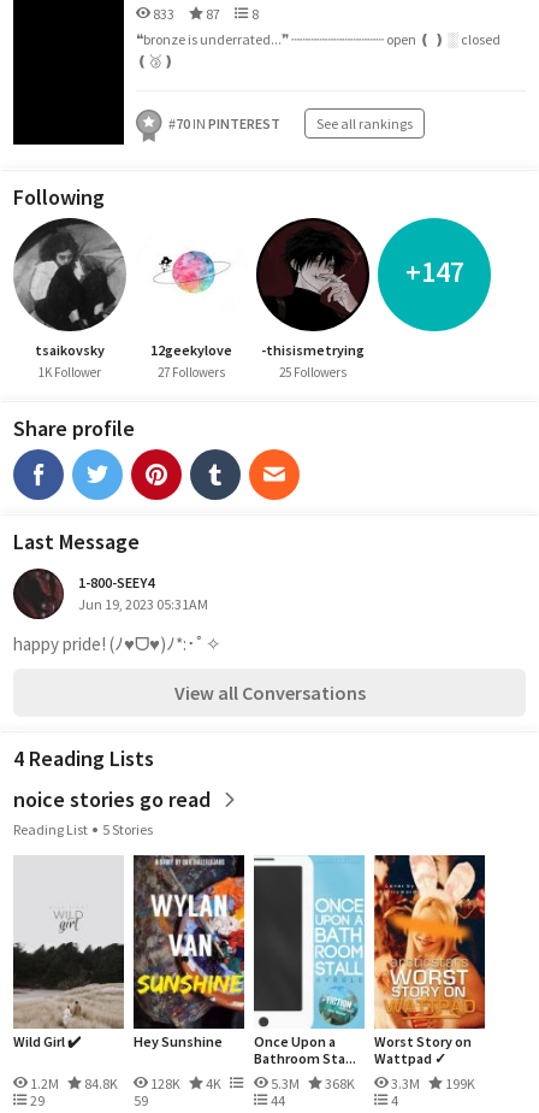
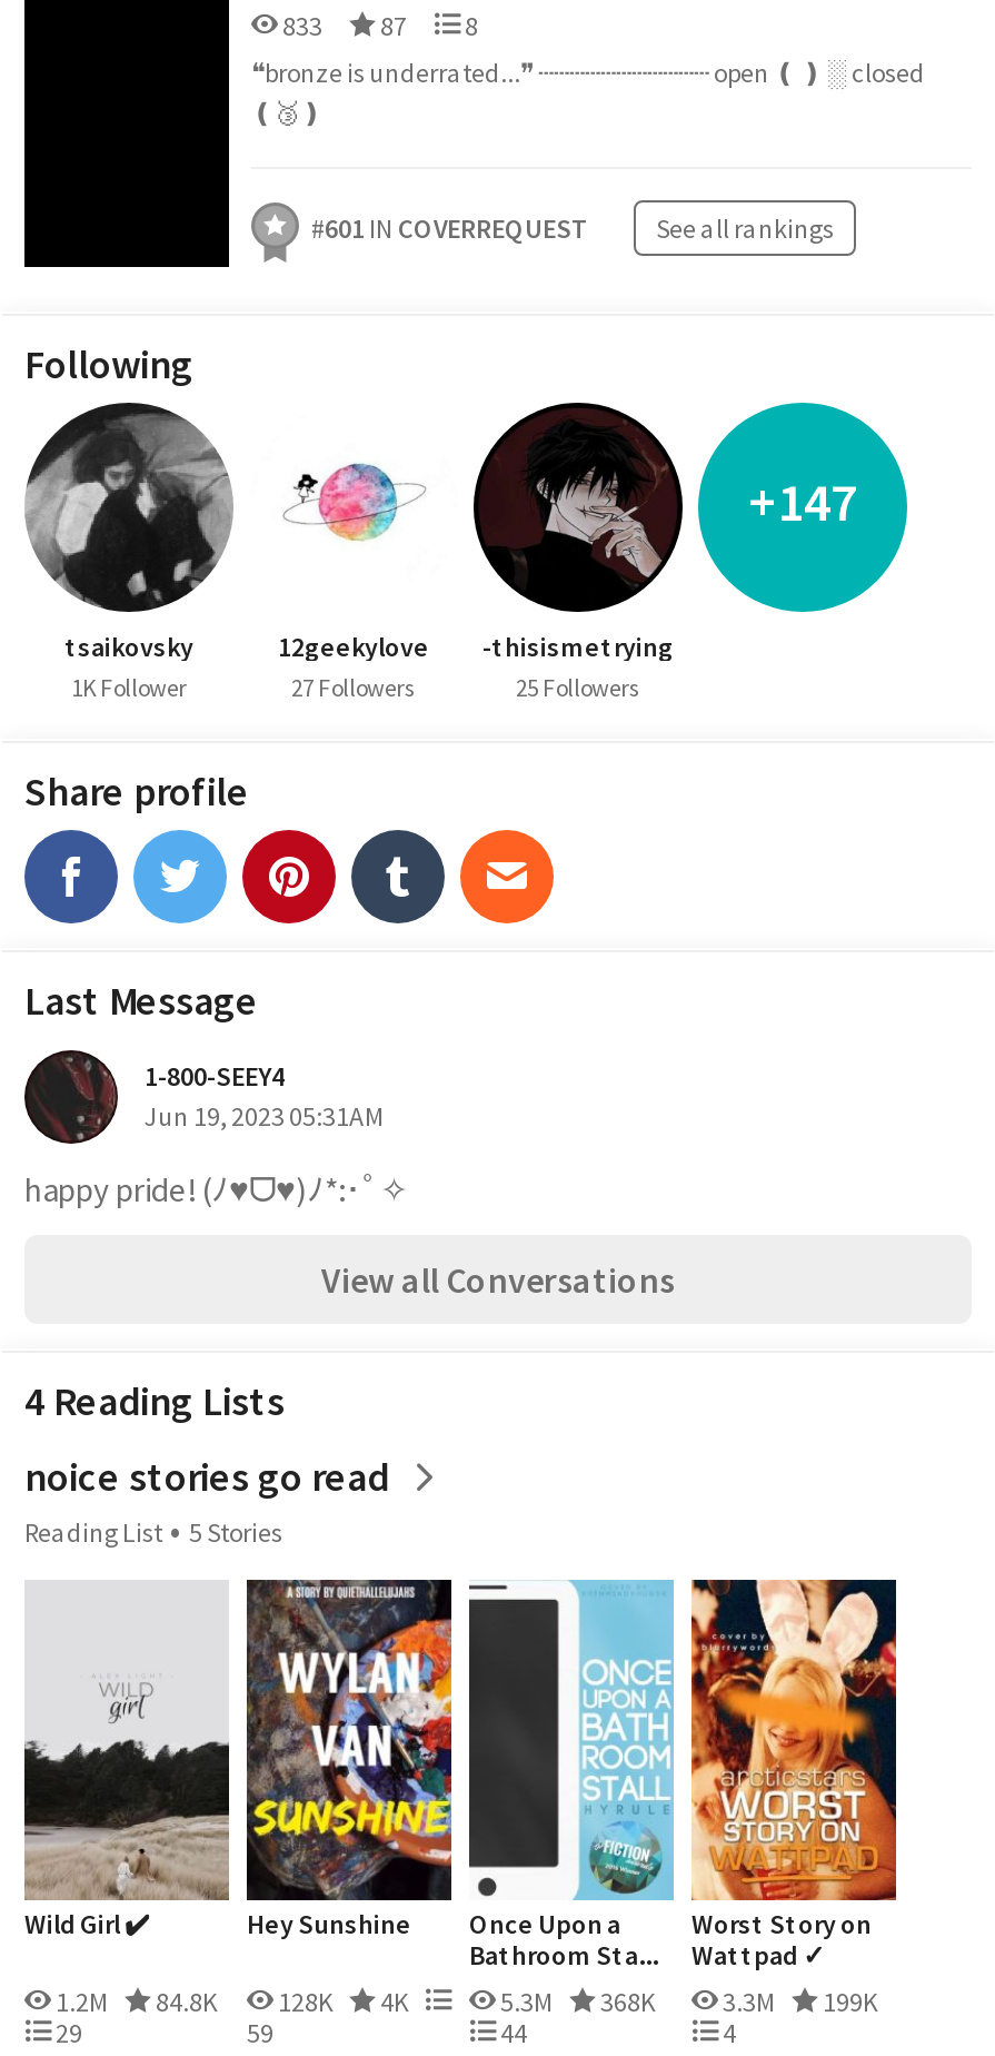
- #70 IN PINTEREST
+ #601 IN COVERREQUEST
